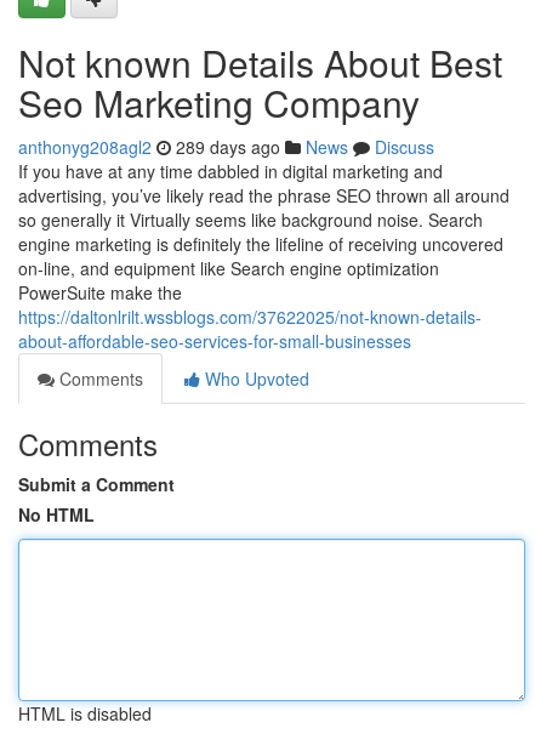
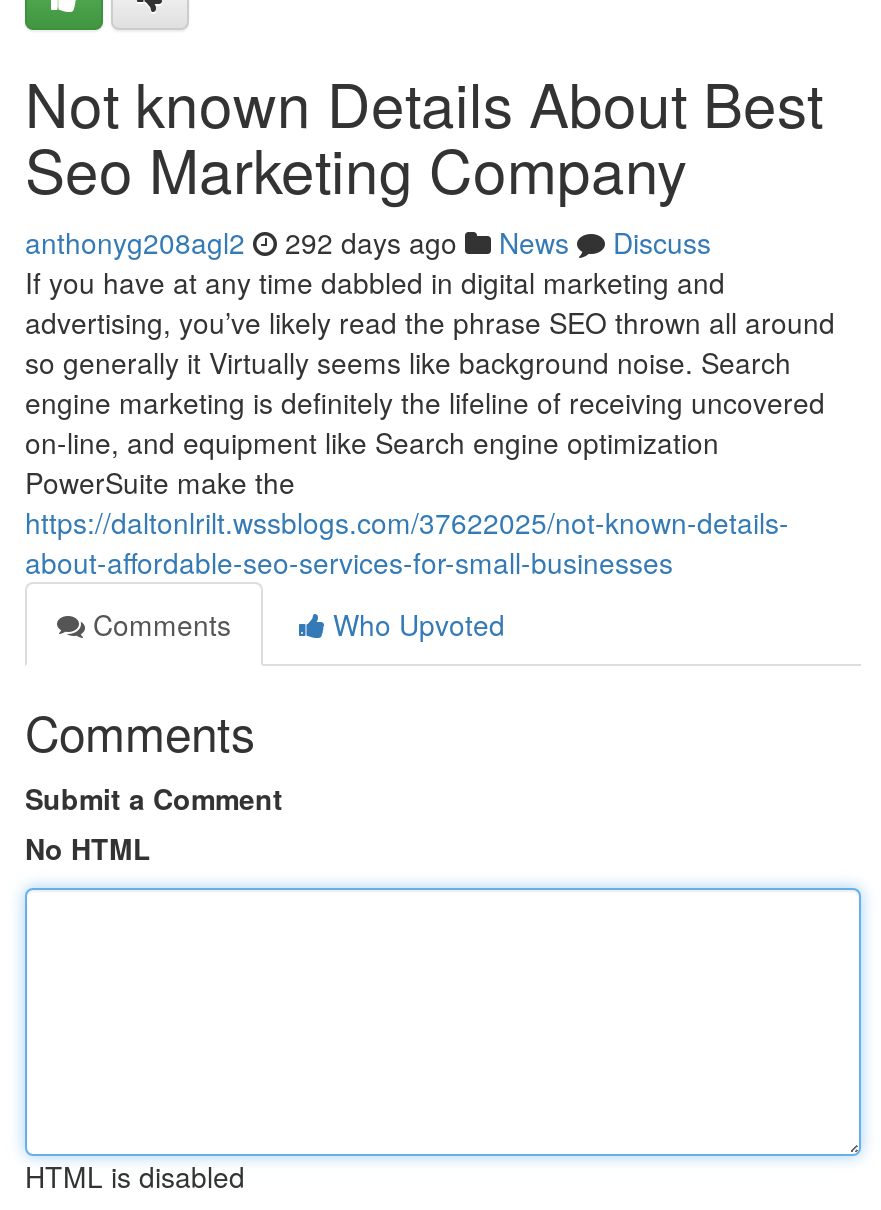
- anthonyg208agl2 289 days ago News Discuss
+ anthonyg208agl2 292 days ago News Discuss
